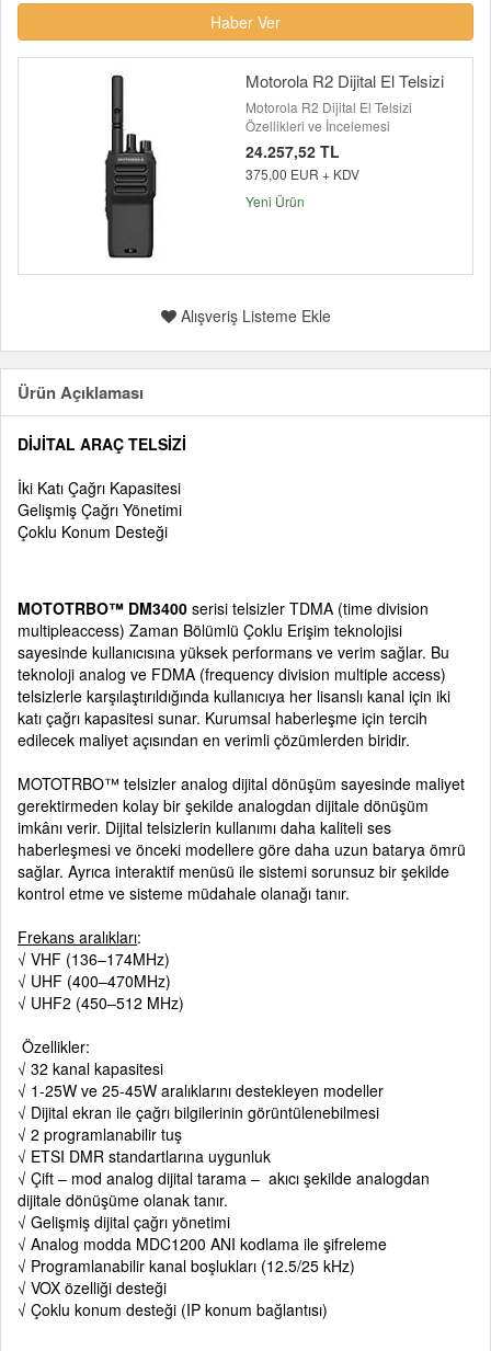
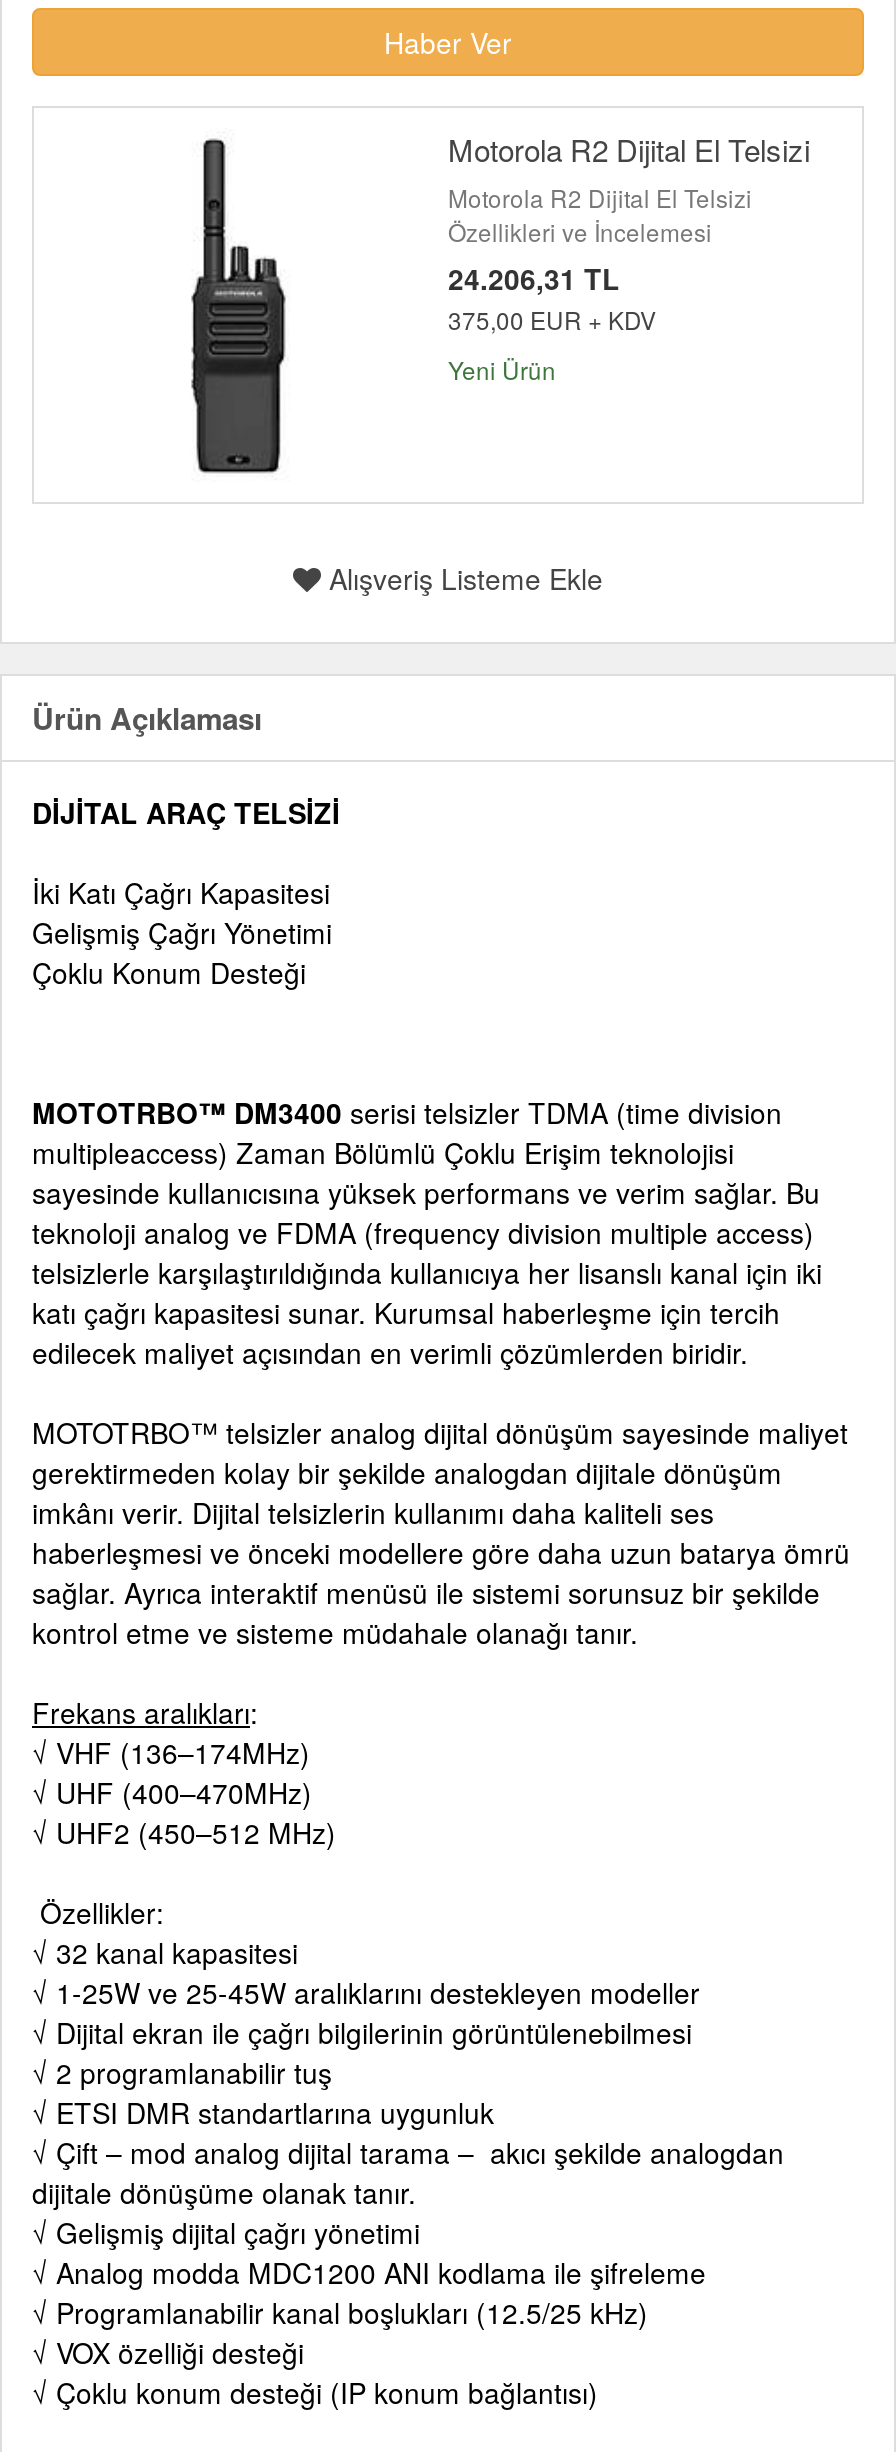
- 24.257,52 TL
+ 24.206,31 TL
